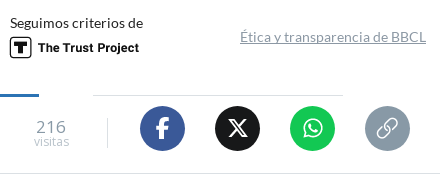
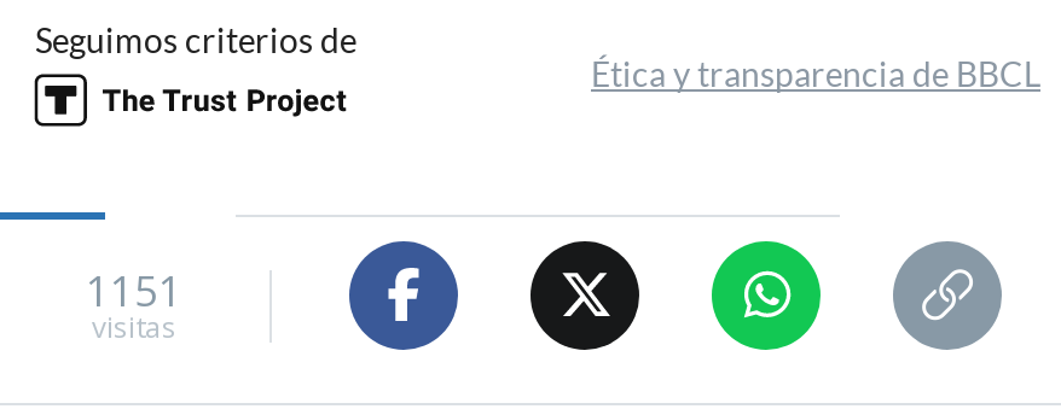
- 216
+ 1151
